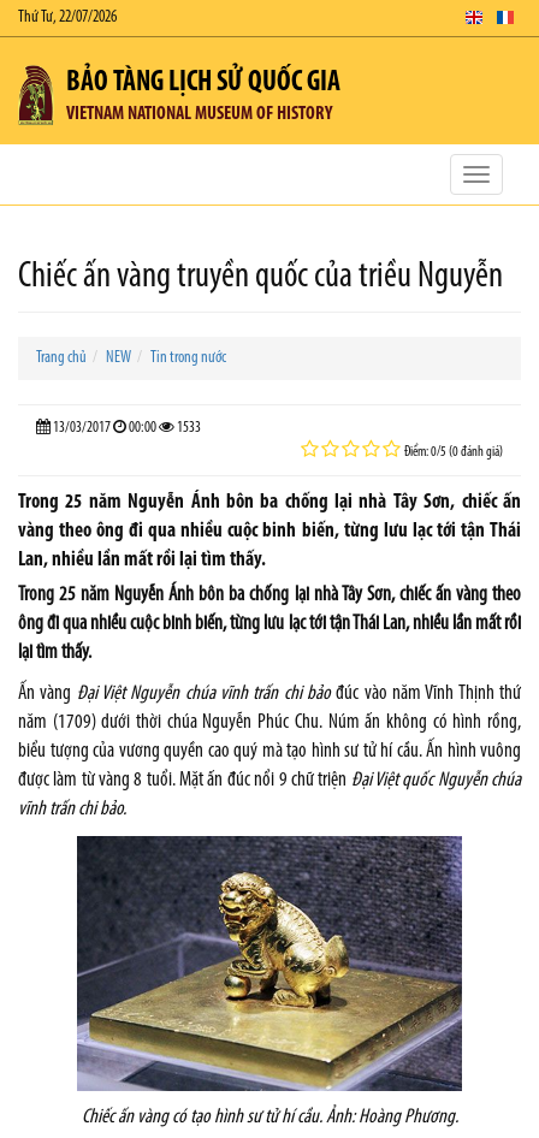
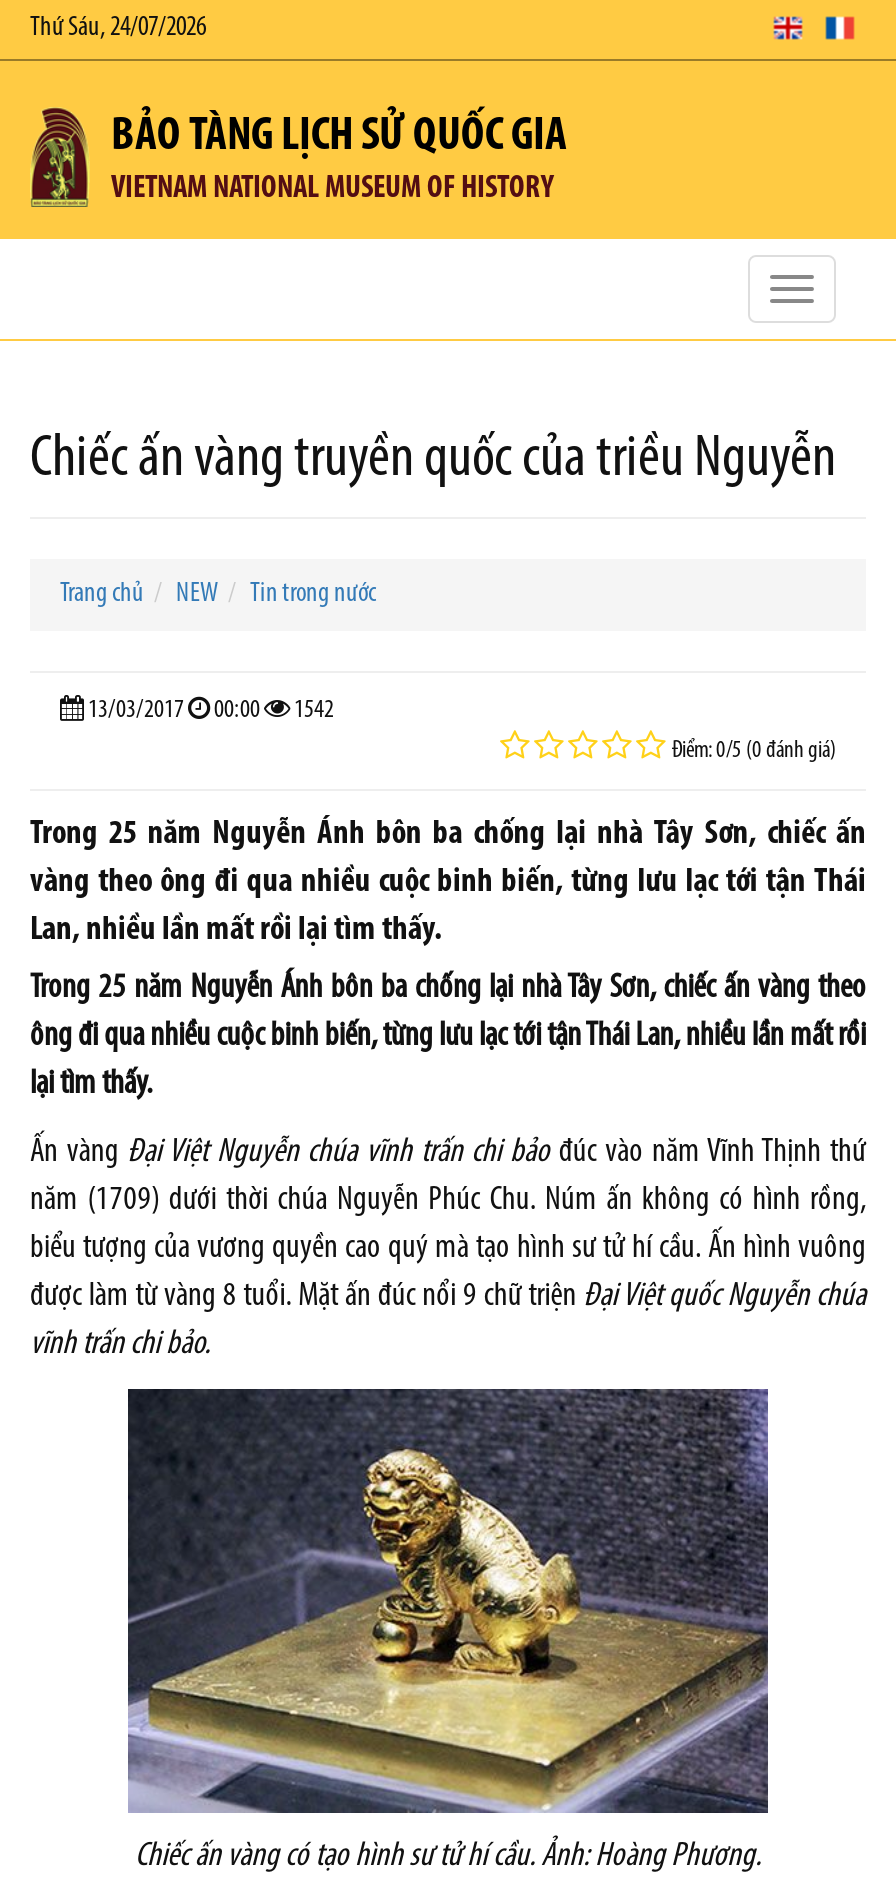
- Thứ Tư, 22/07/2026
+ Thứ Sáu, 24/07/2026

- 13/03/2017 00:00 1533
+ 13/03/2017 00:00 1542
